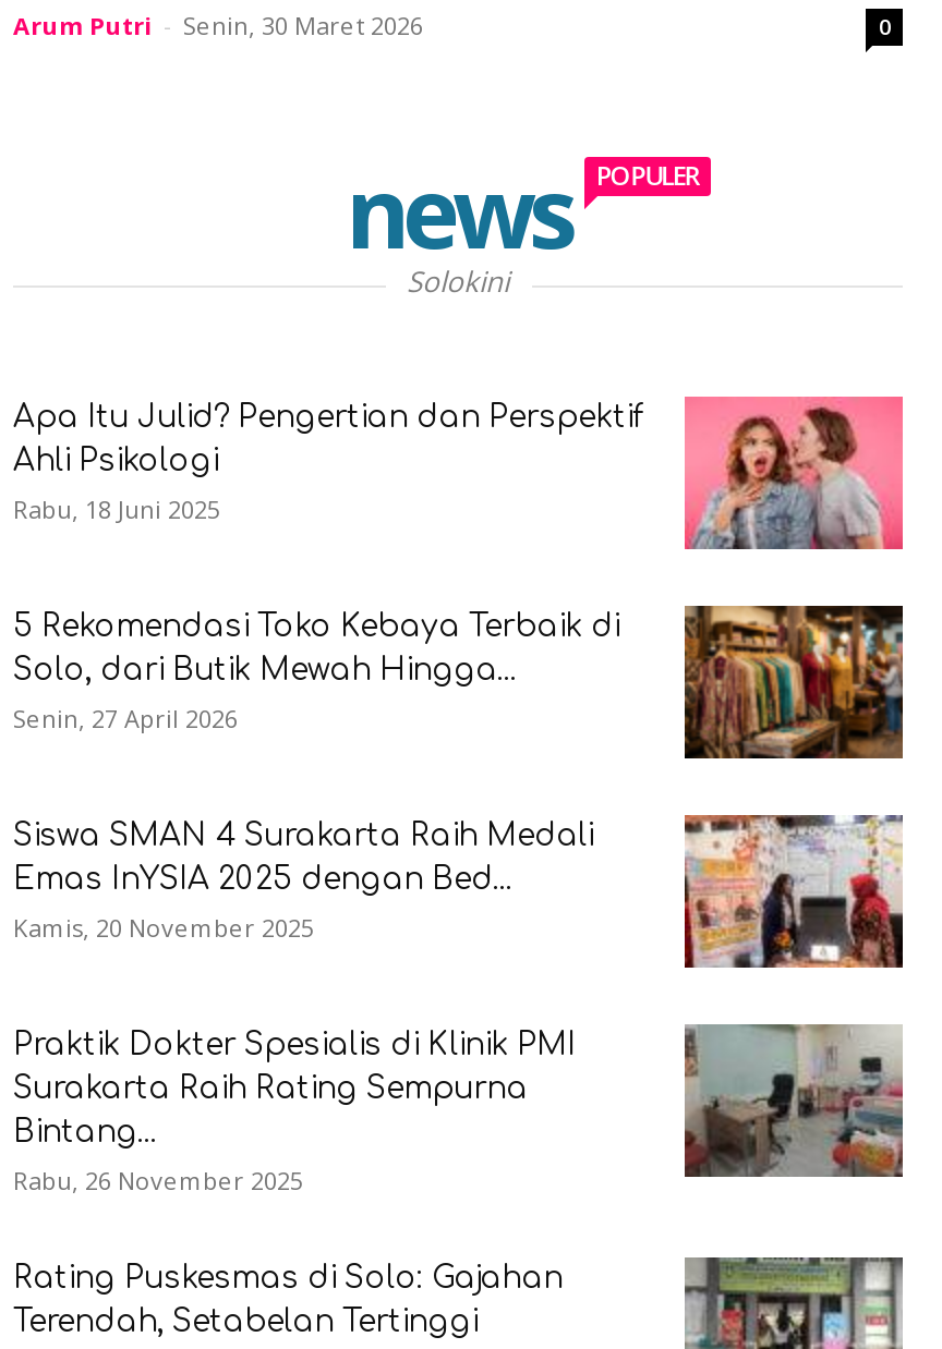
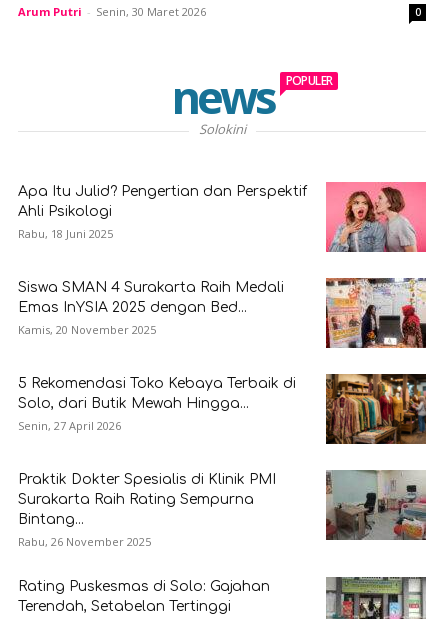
moved down: [image] | 5 Rekomendasi Toko Kebaya Terbaik di | Solo, dari Butik Mewah Hingga... | Senin, 27 April 2026

moved up: [image] | Siswa SMAN 4 Surakarta Raih Medali | Emas InYSIA 2025 dengan Bed... | Kamis, 20 November 2025
